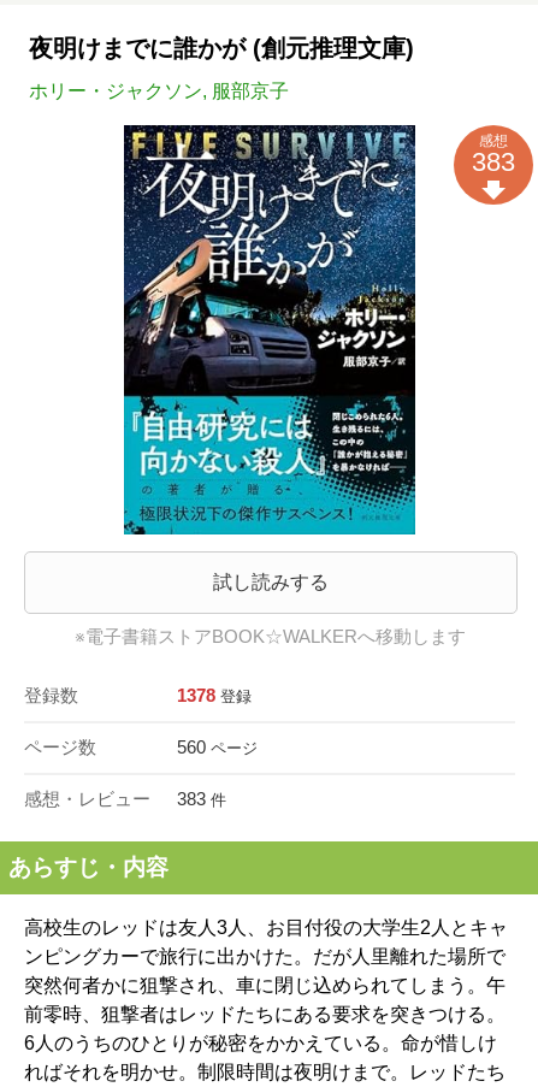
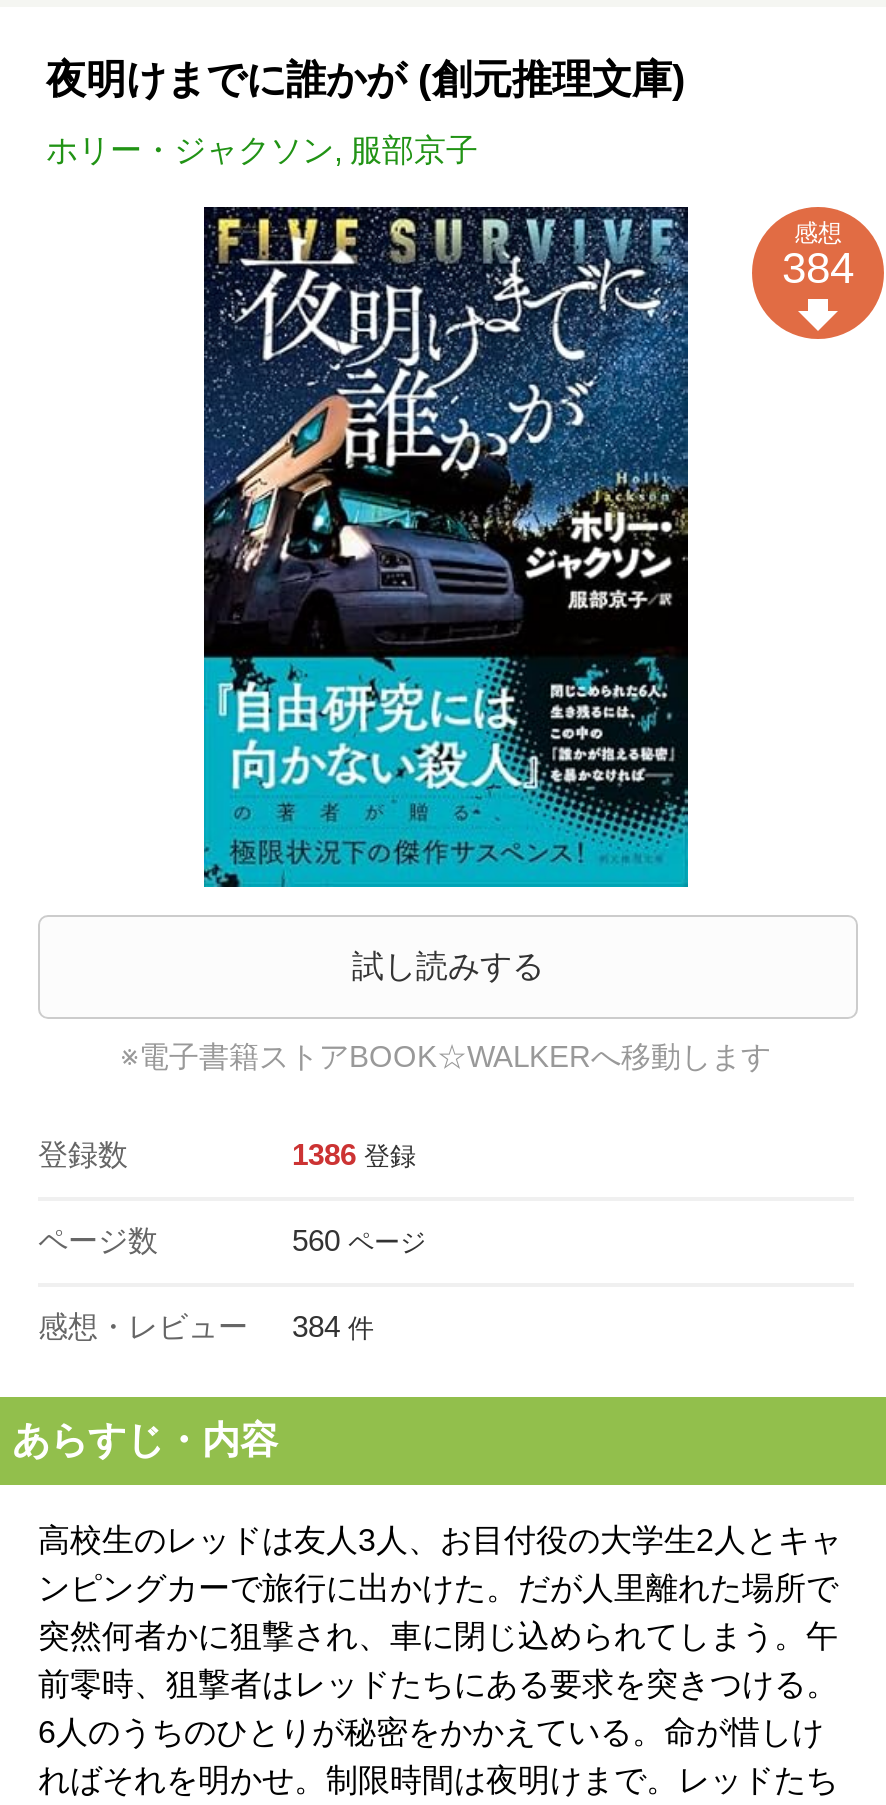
- 383
+ 384

- 1378 登録
+ 1386 登録

- 感想・レビュー 383 件
+ 感想・レビュー 384 件
